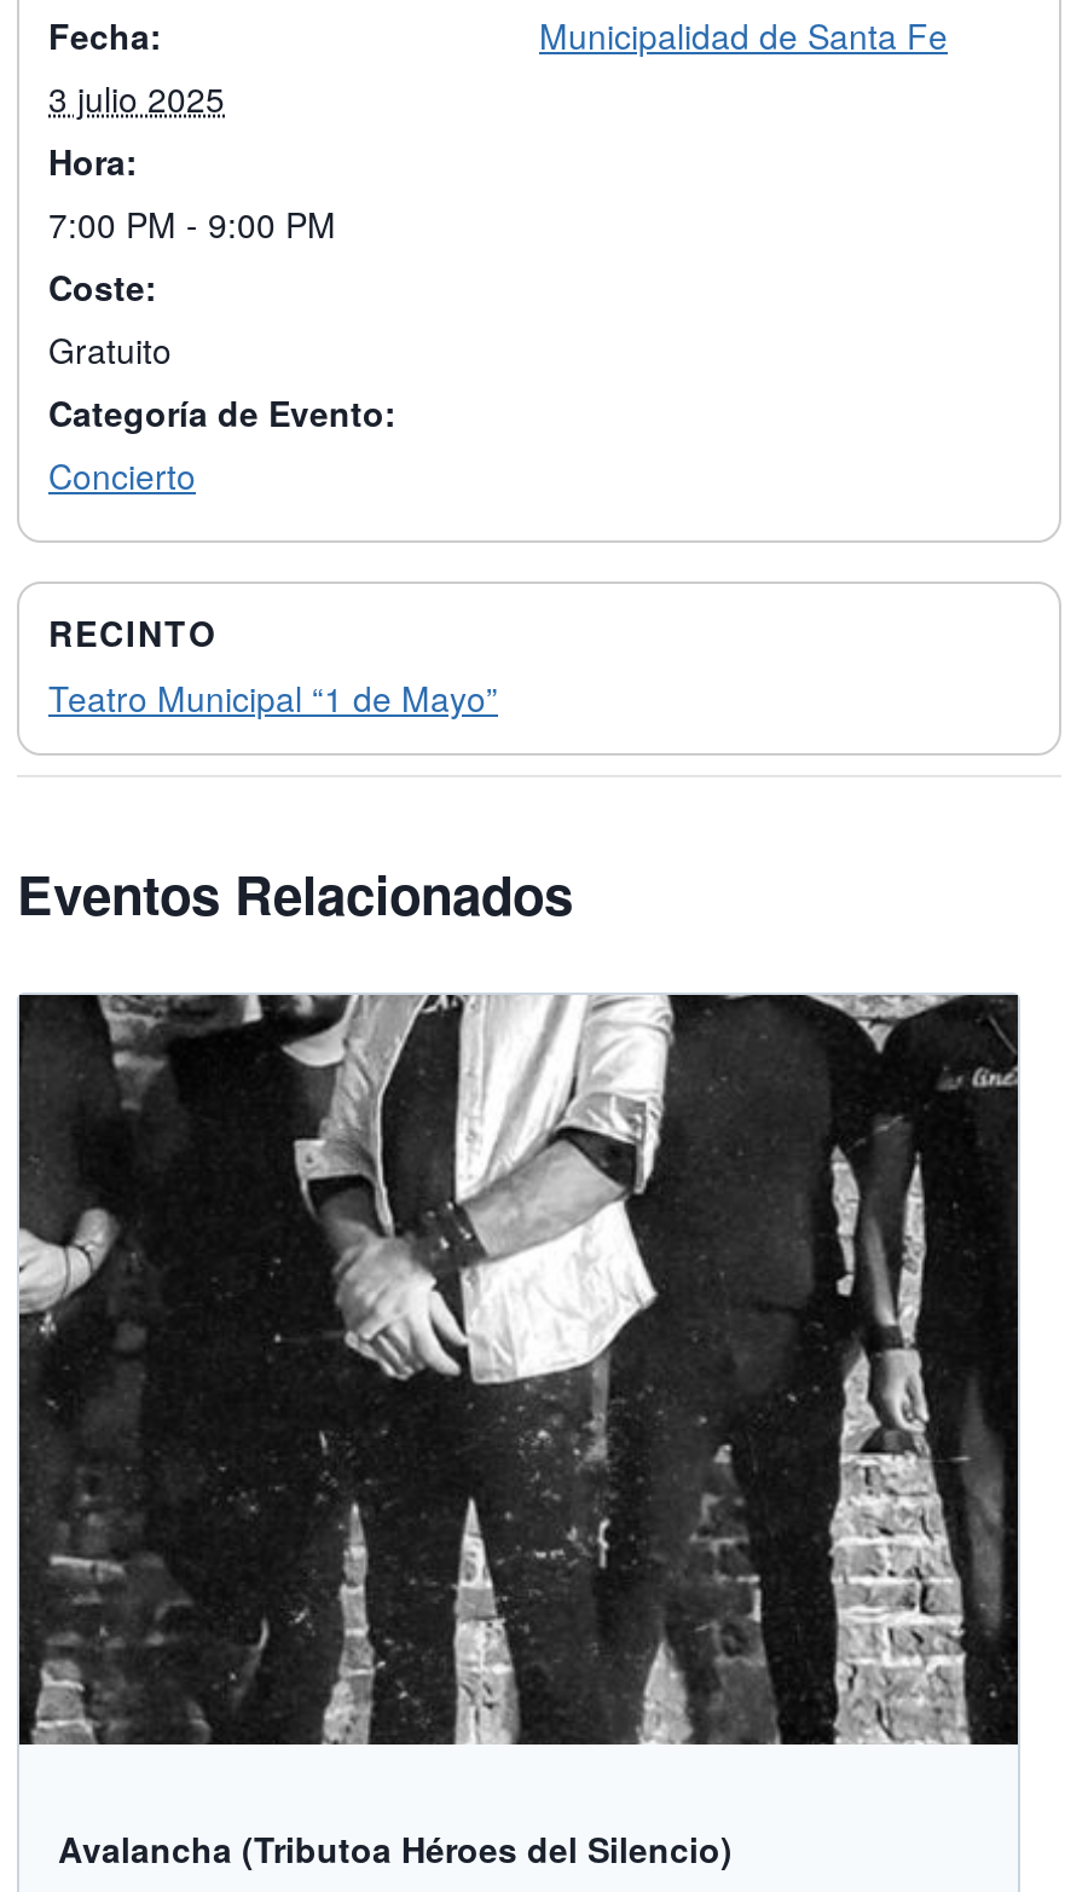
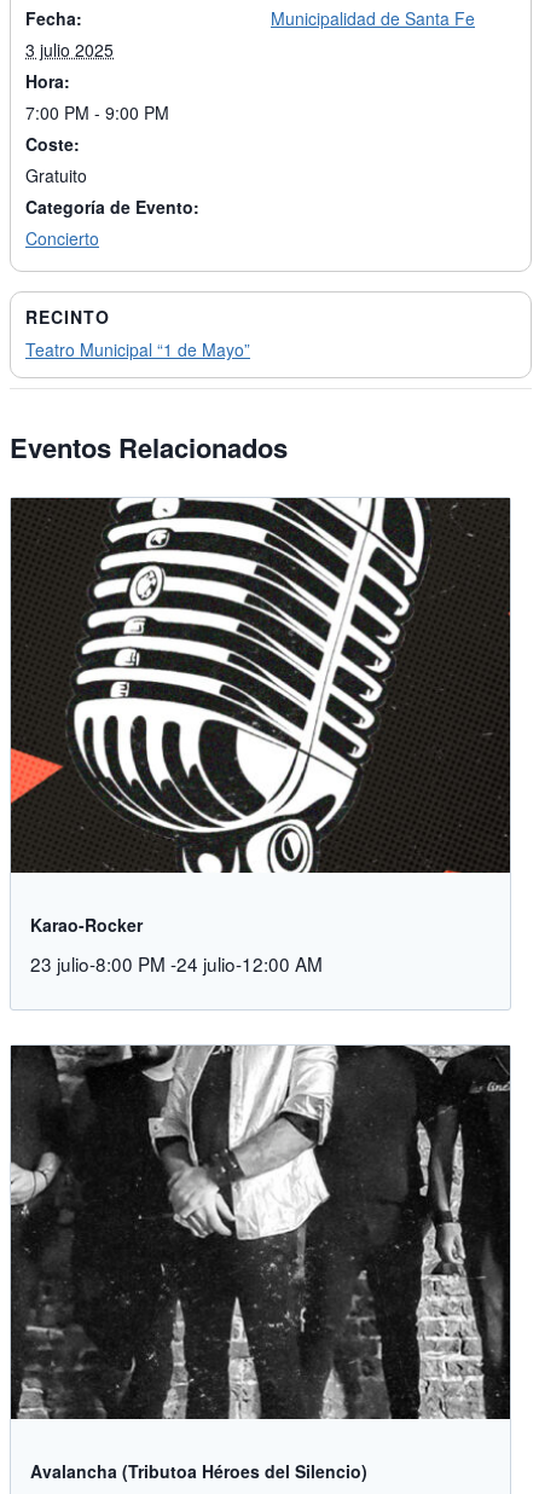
+ [image]
+ Karao-Rocker
+ 23 julio-8:00 PM - 24 julio-12:00 AM
